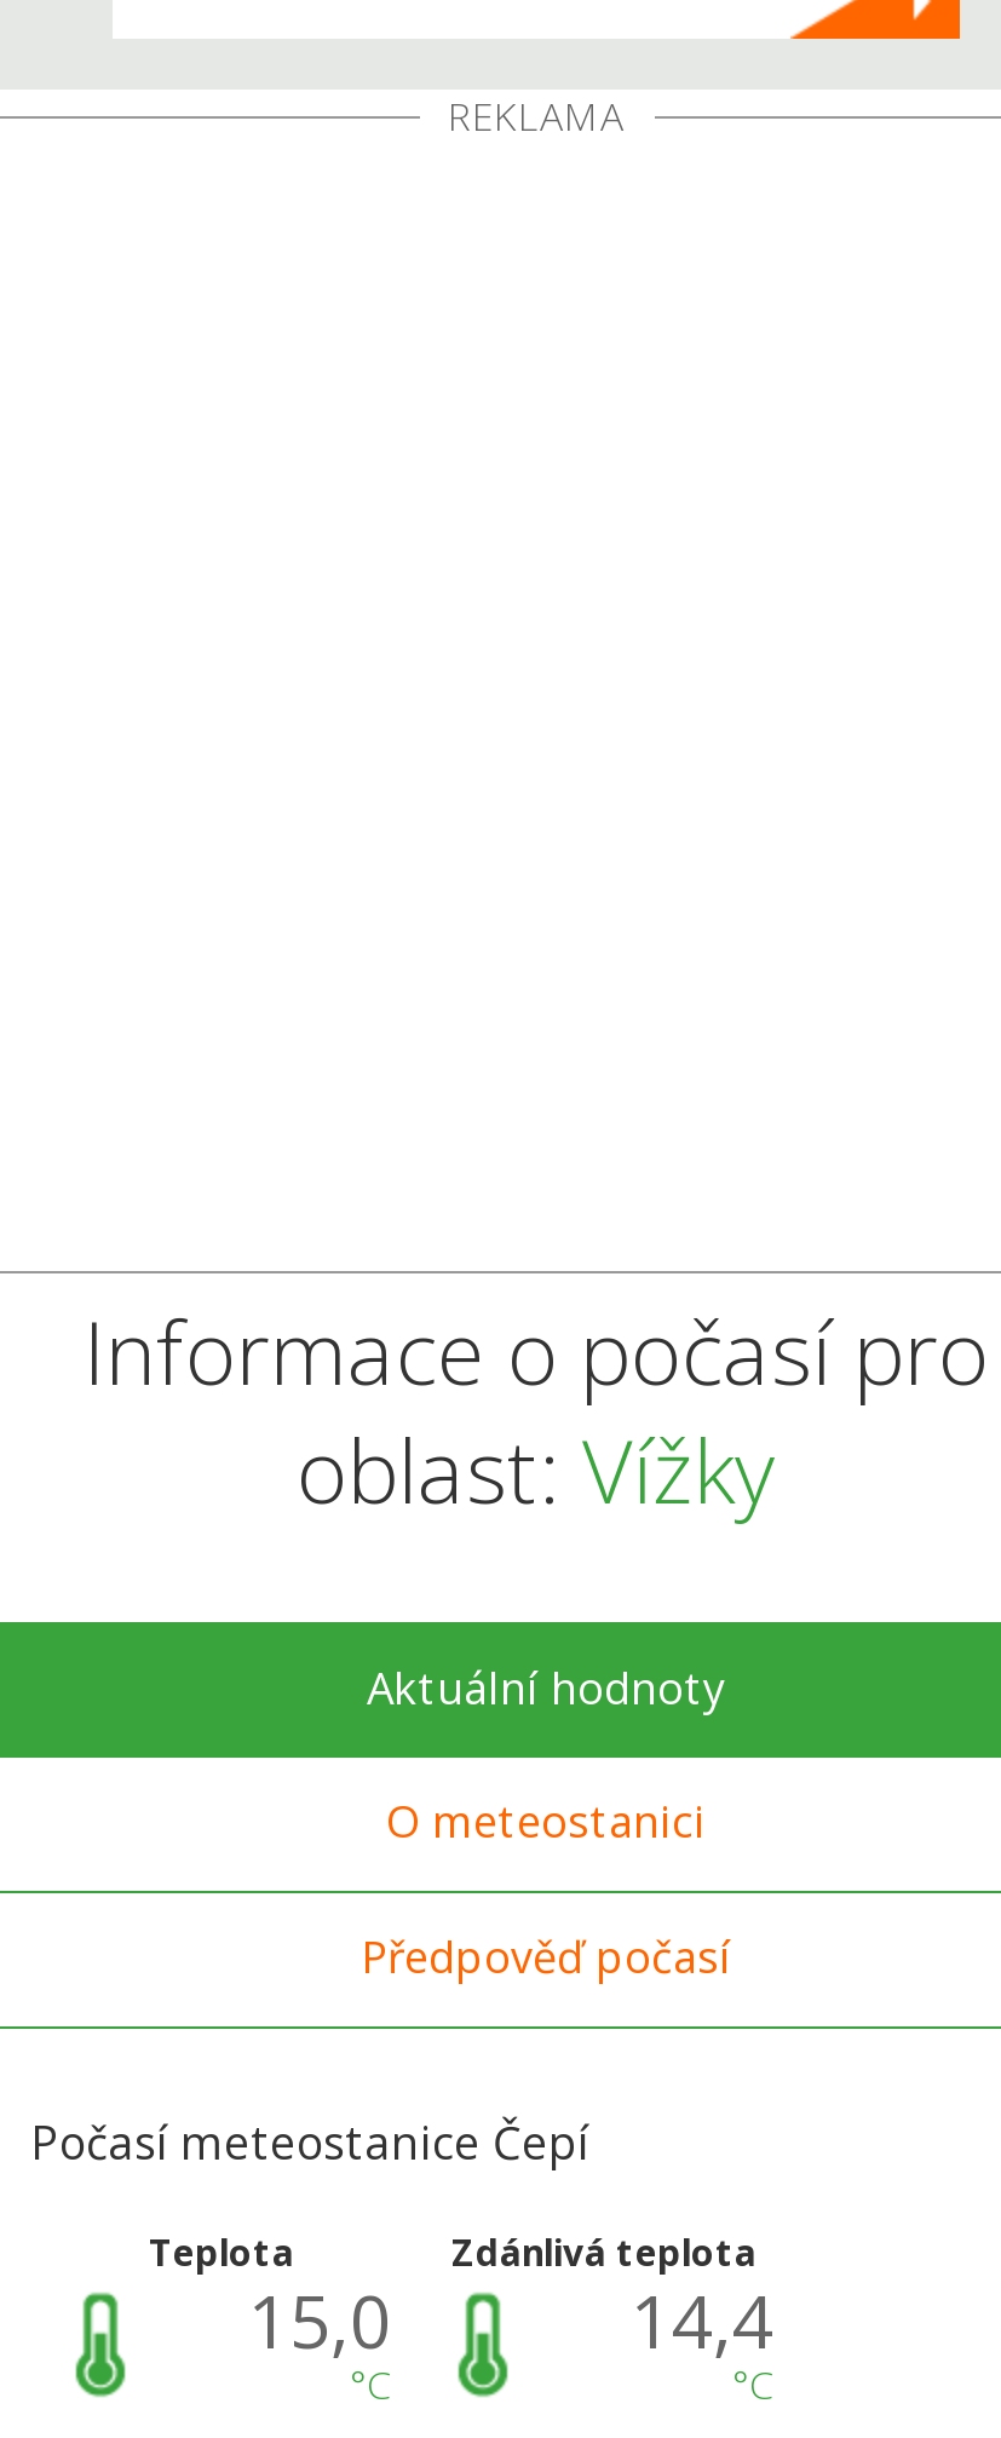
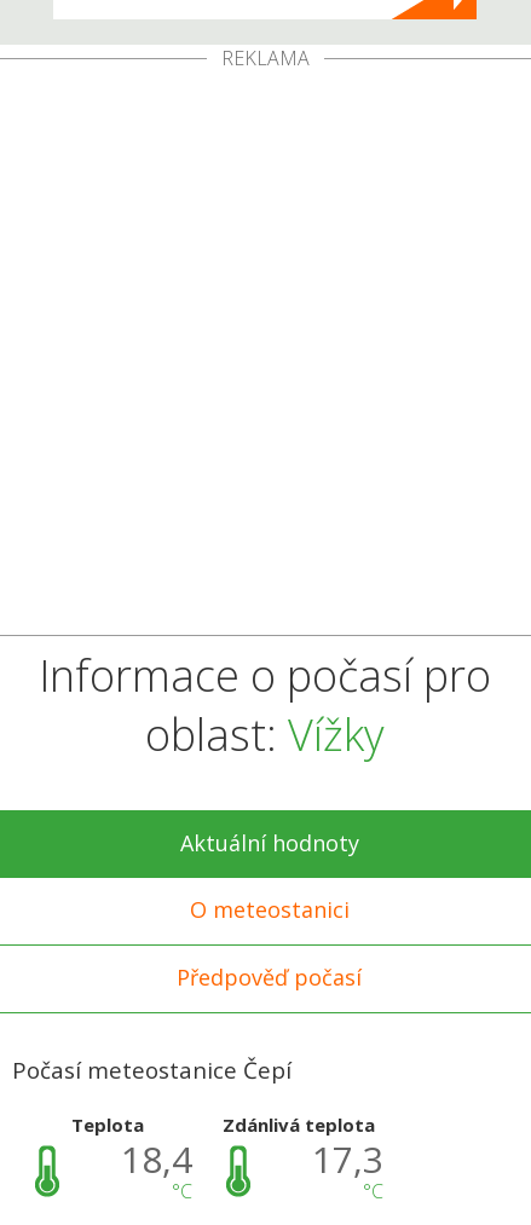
- 15,0
+ 18,4

- 14,4
+ 17,3
